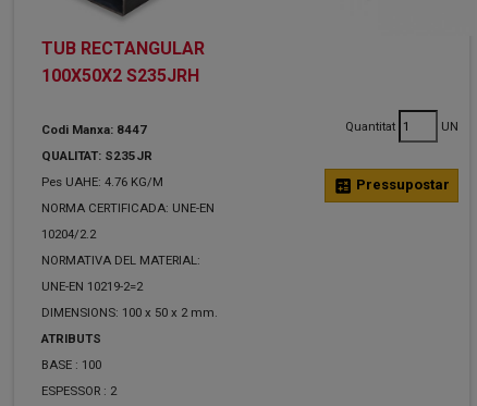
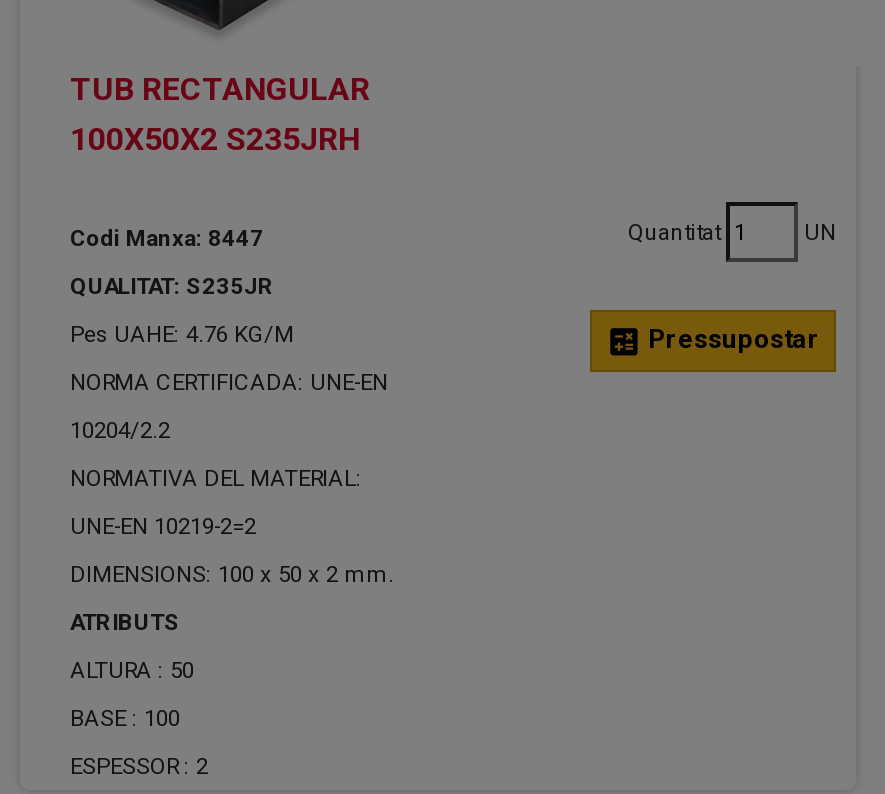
+ ALTURA : 50
